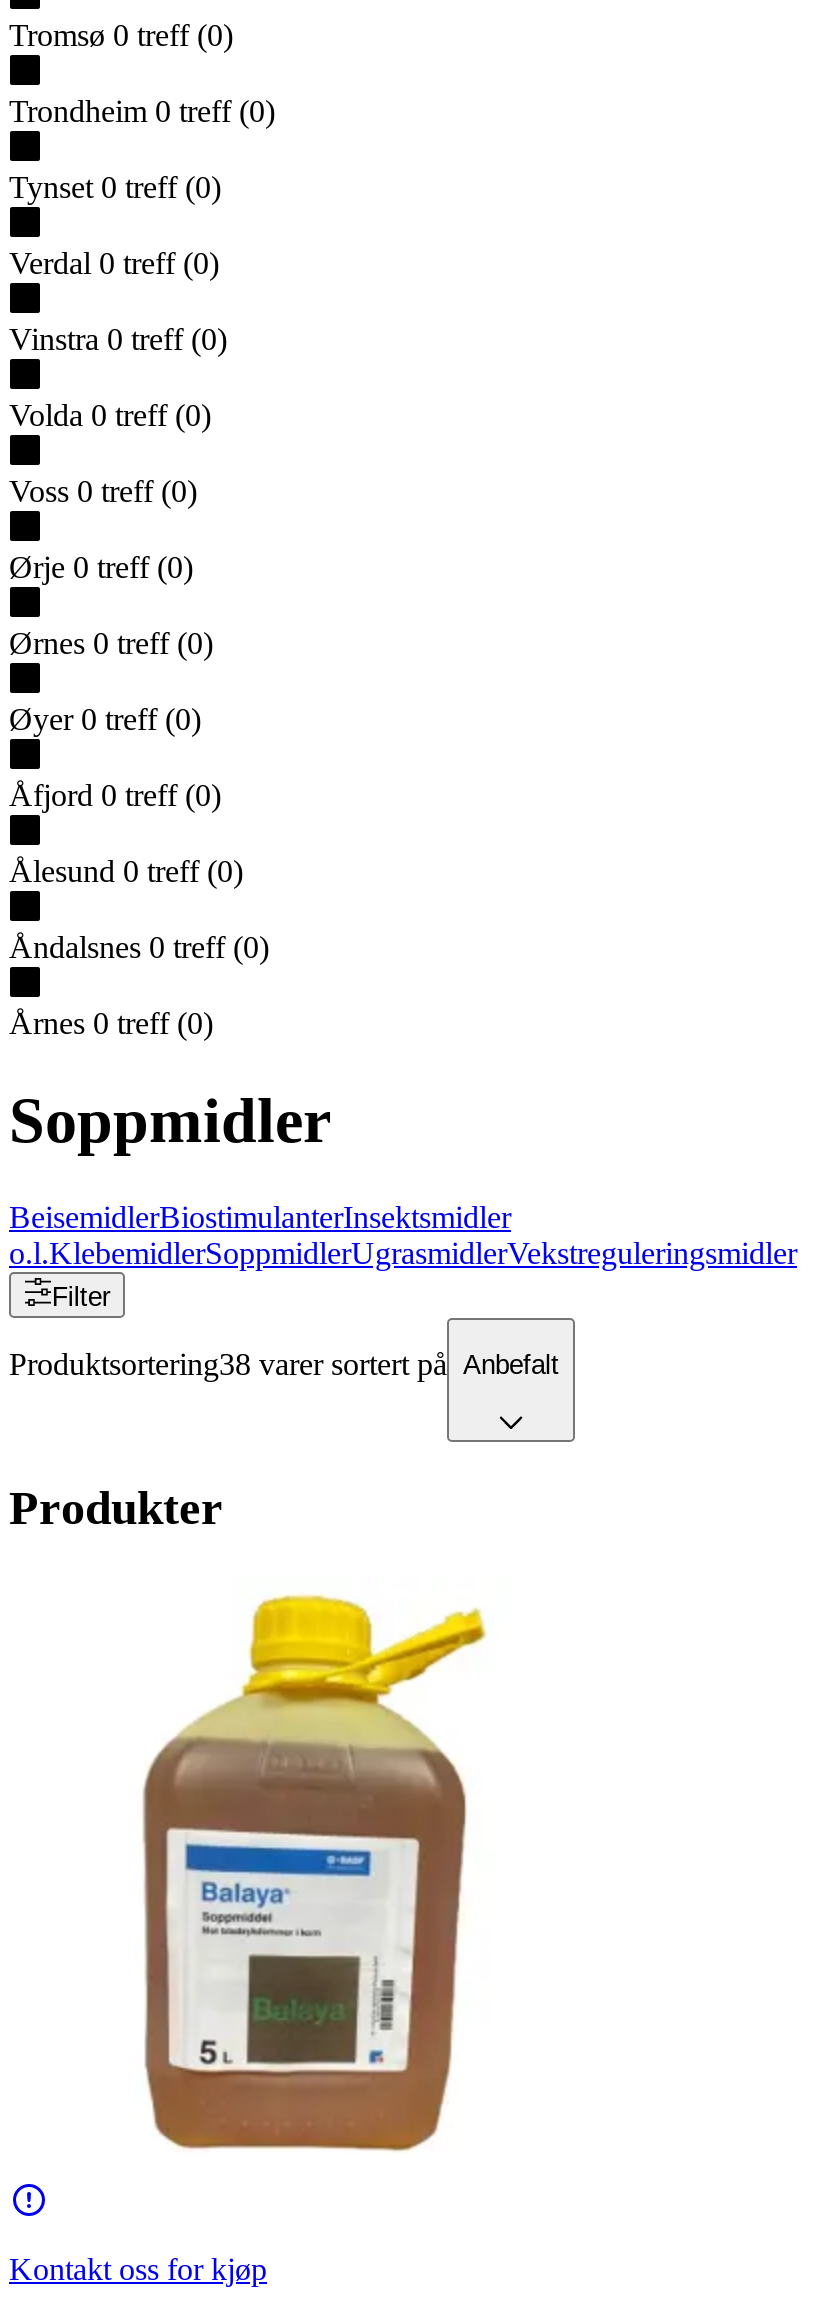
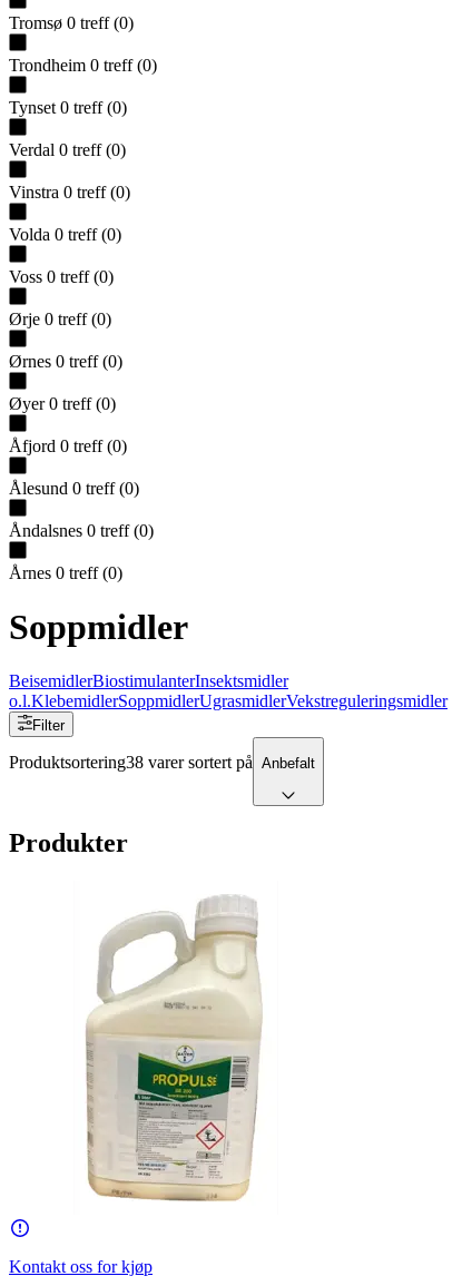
- [image]
+ [image]
